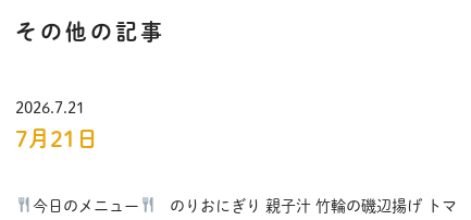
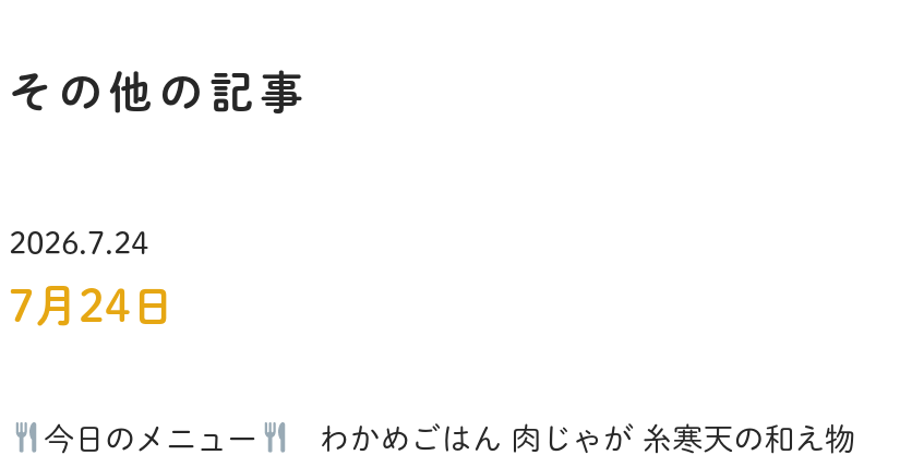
- 2026.7.21
+ 2026.7.24

- 7月21日
+ 7月24日

- のりおにぎり 親子汁 竹輪の磯辺揚げ トマ
+ わかめごはん 肉じゃが 糸寒天の和え物
